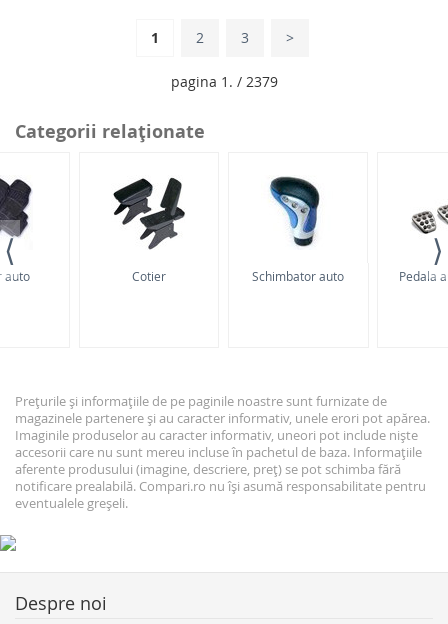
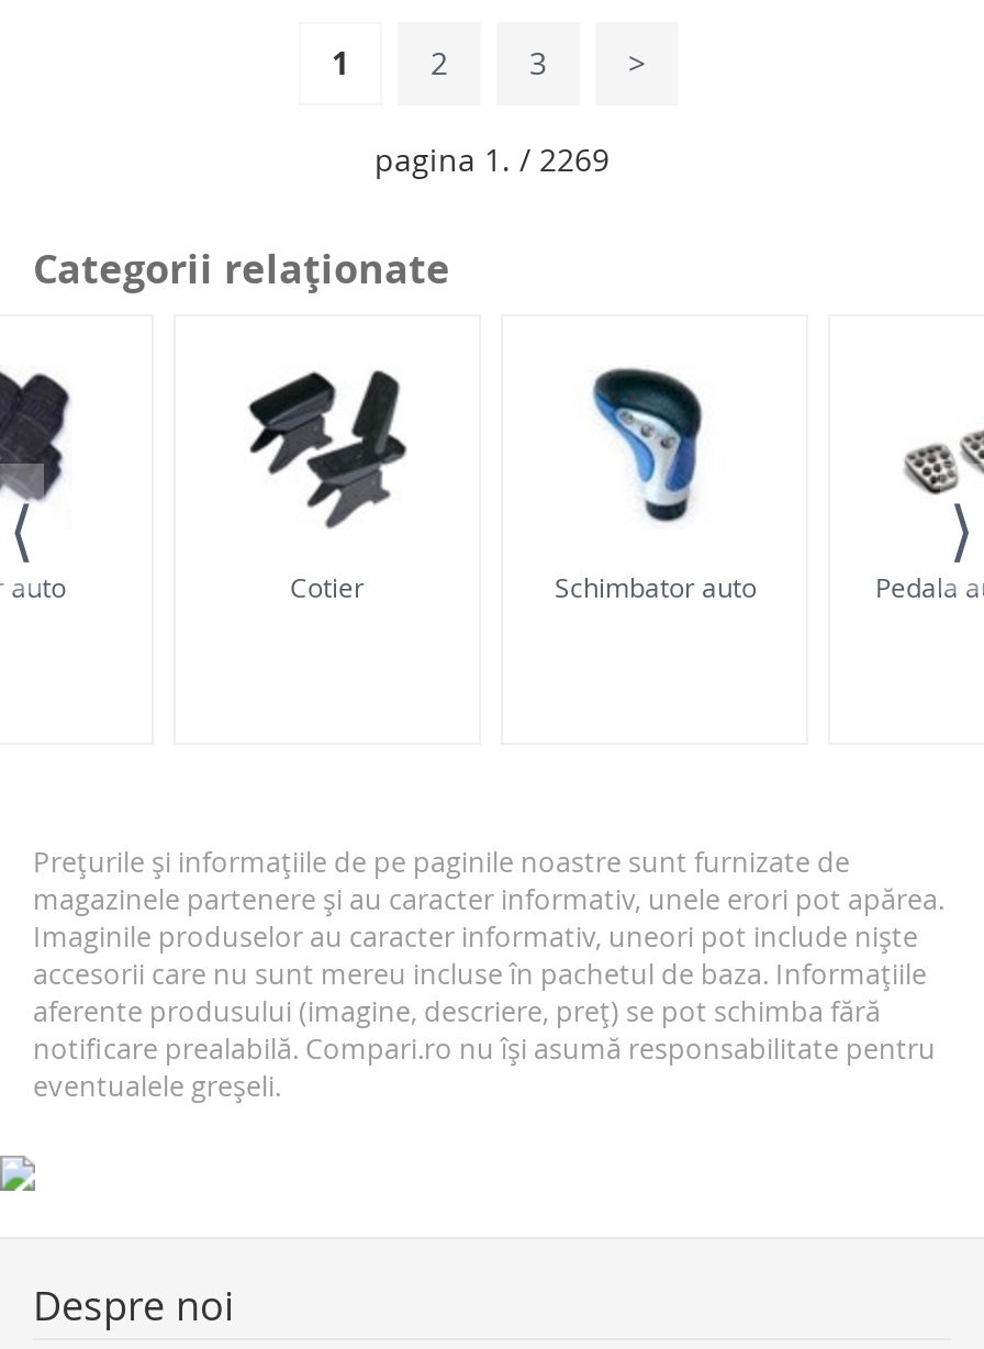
- pagina 1. / 2379
+ pagina 1. / 2269
